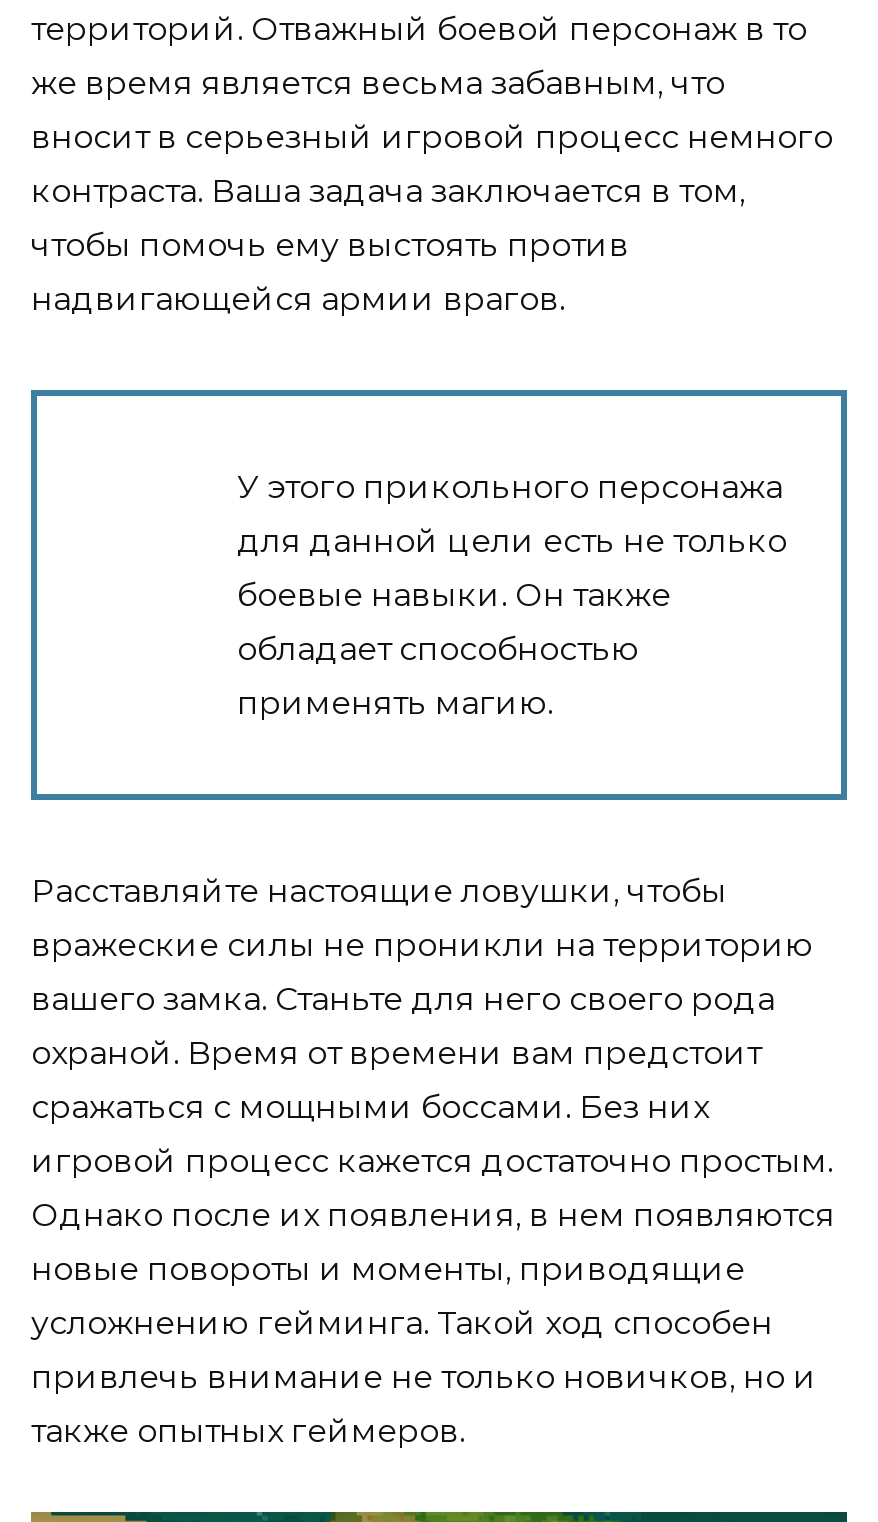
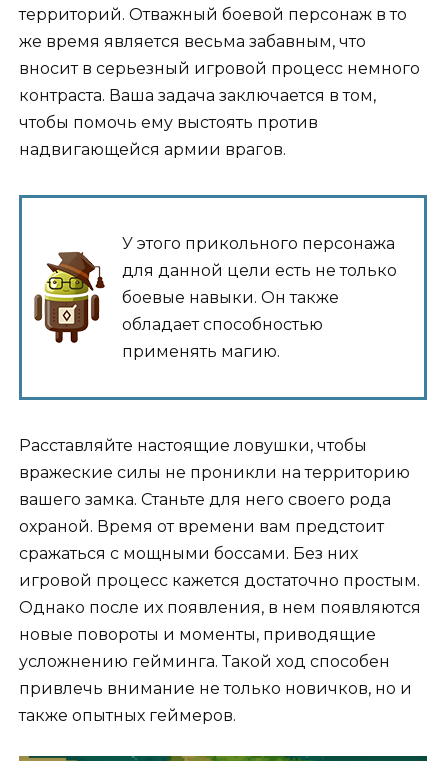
+ [image]
